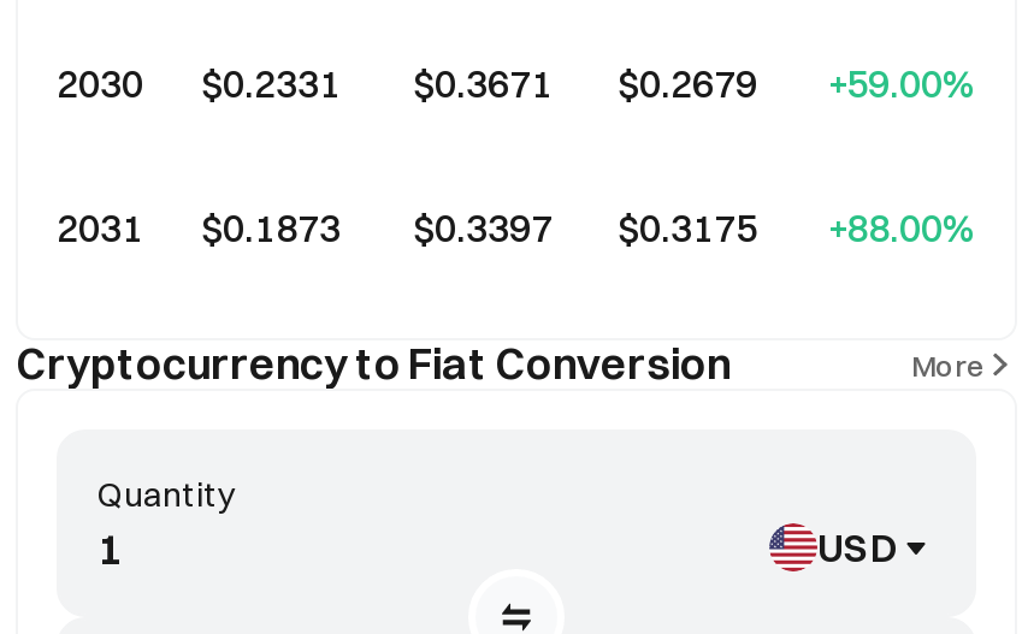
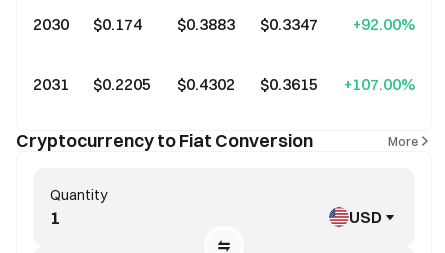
- $0.2331
+ $0.174

- $0.3671
+ $0.3883

- $0.2679
+ $0.3347

- +59.00%
+ +92.00%

- $0.1873
+ $0.2205

- $0.3397
+ $0.4302

- $0.3175
+ $0.3615

- +88.00%
+ +107.00%
